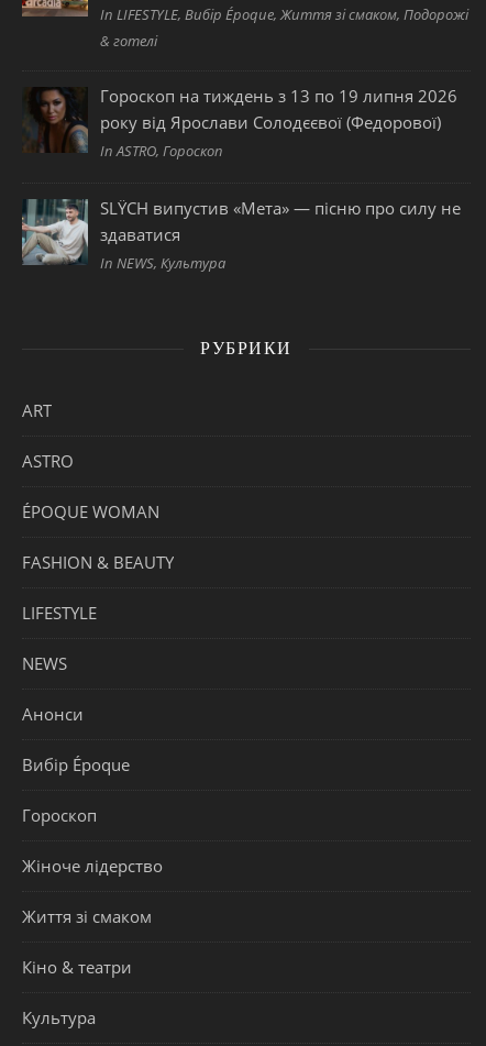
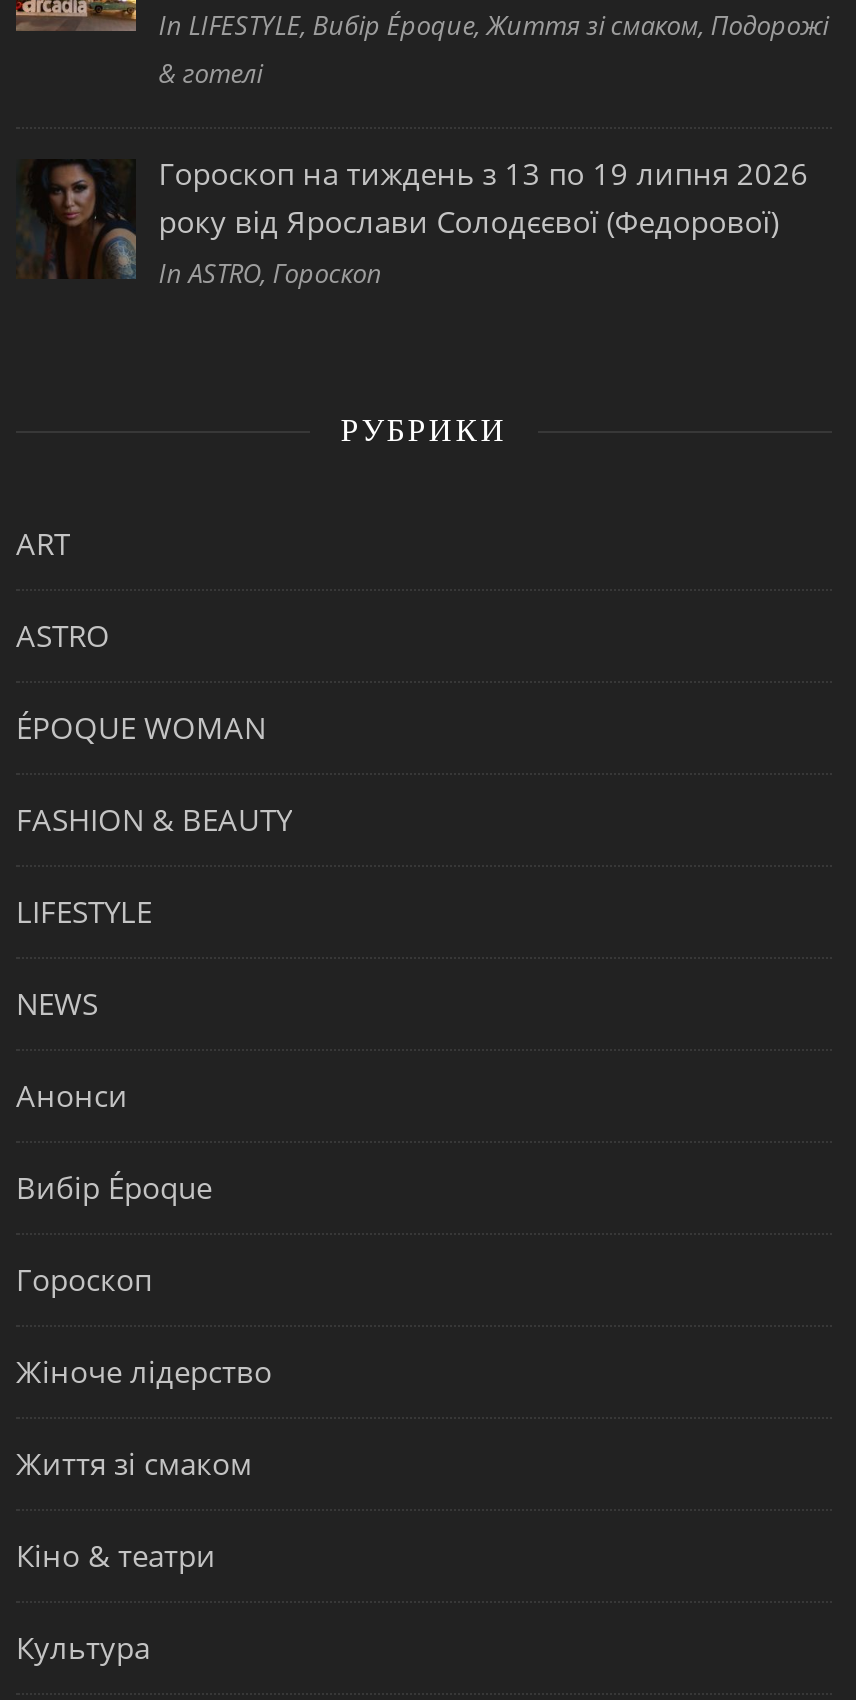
- [image]
- SLŸCH випустив «Мета» — пісню про силу не
- здаватися
- In NEWS, Культура
